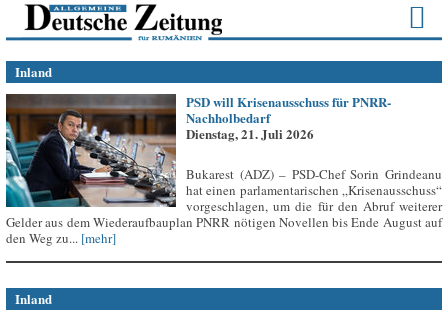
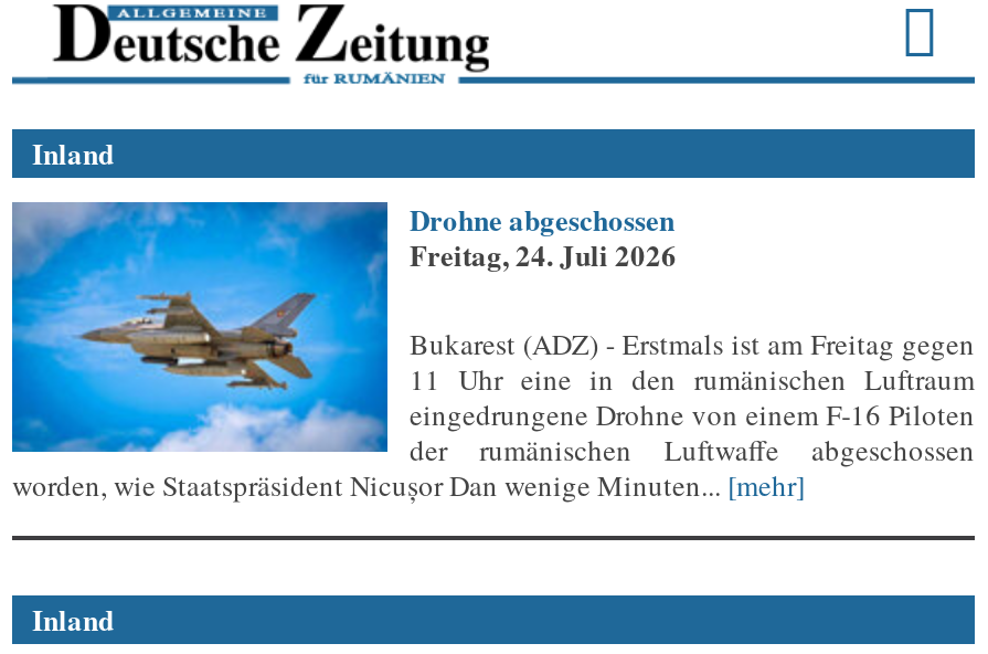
- [image]
- Bukarest (ADZ) – PSD-Chef Sorin Grindeanu
- hat einen parlamentarischen „Krisenausschuss“
- vorgeschlagen, um die für den Abruf weiterer
- Gelder aus dem Wiederaufbauplan PNRR nötigen Novellen bis Ende August auf
- den Weg zu... [mehr]
+ [image]
+ Bukarest (ADZ) - Erstmals ist am Freitag gegen
+ 11 Uhr eine in den rumänischen Luftraum
+ eingedrungene Drohne von einem F-16 Piloten
+ der rumänischen Luftwaffe abgeschossen
+ worden, wie Staatspräsident Nicușor Dan wenige Minuten... [mehr]

- PSD will Krisenausschuss für PNRR-
- Nachholbedarf
- Dienstag, 21. Juli 2026
+ Drohne abgeschossen
+ Freitag, 24. Juli 2026
